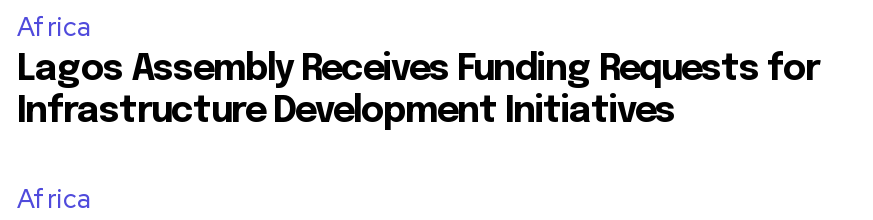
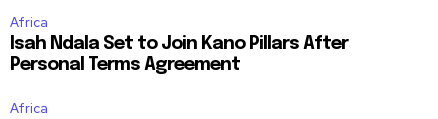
- Lagos Assembly Receives Funding Requests for
- Infrastructure Development Initiatives
+ Isah Ndala Set to Join Kano Pillars After
+ Personal Terms Agreement
